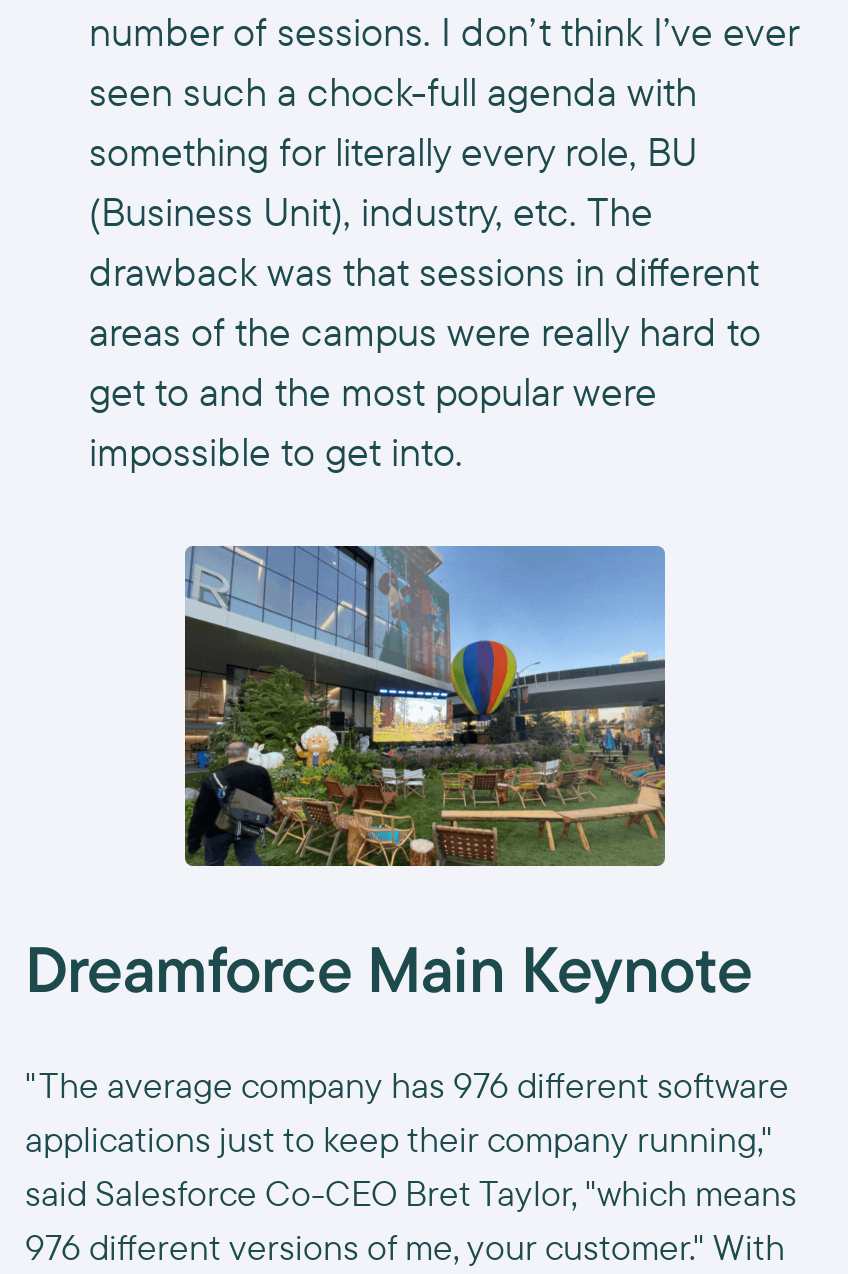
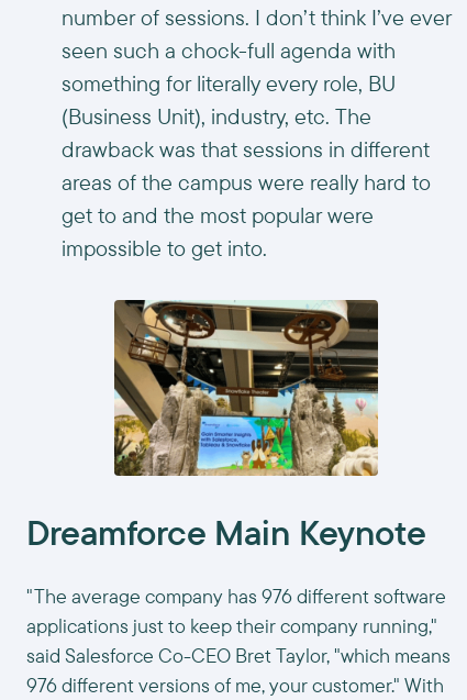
- [image]
+ [image]
